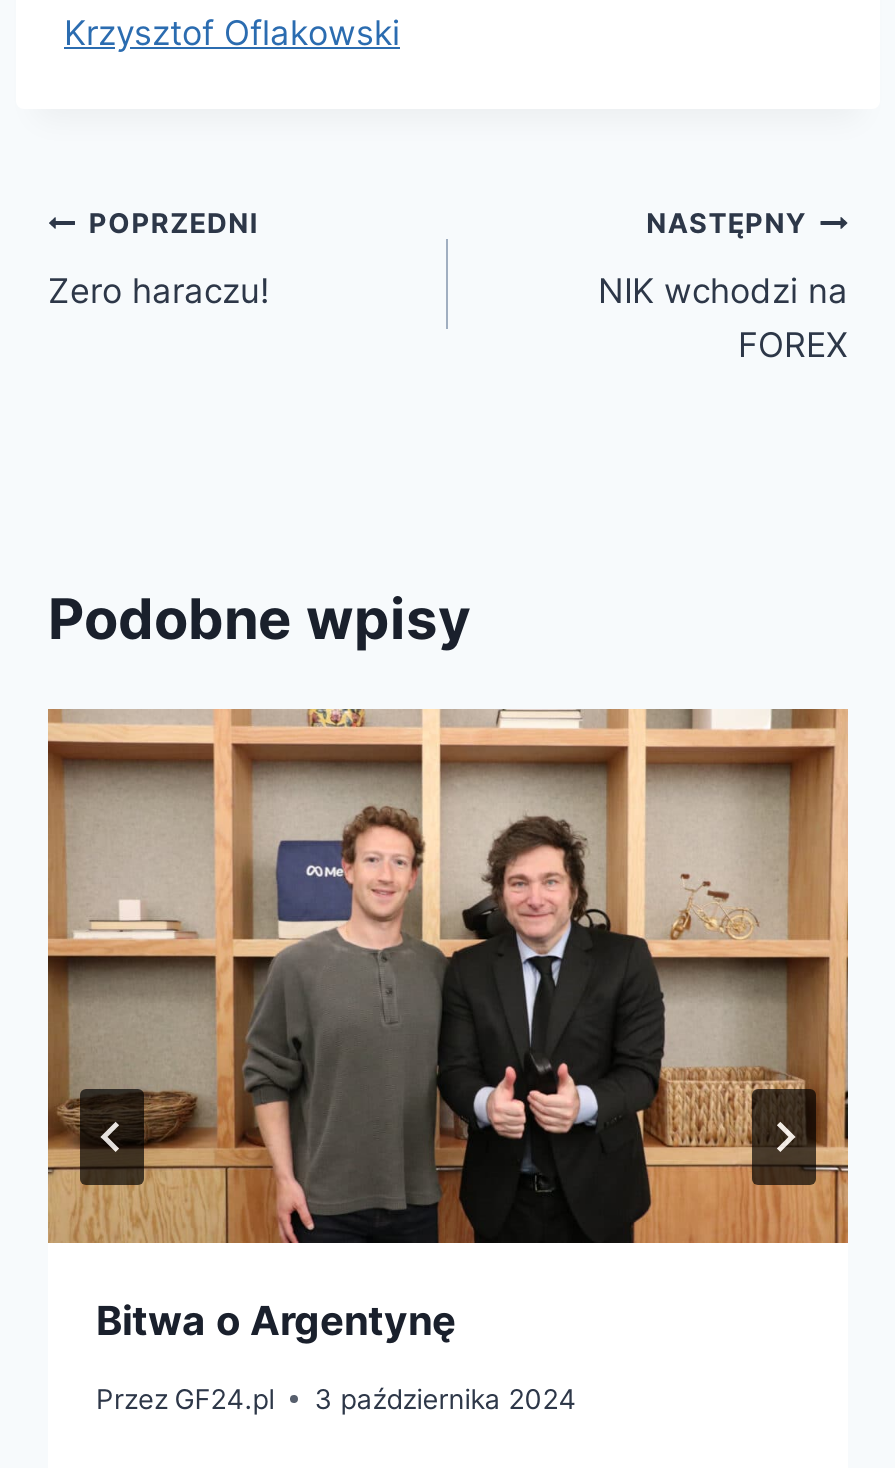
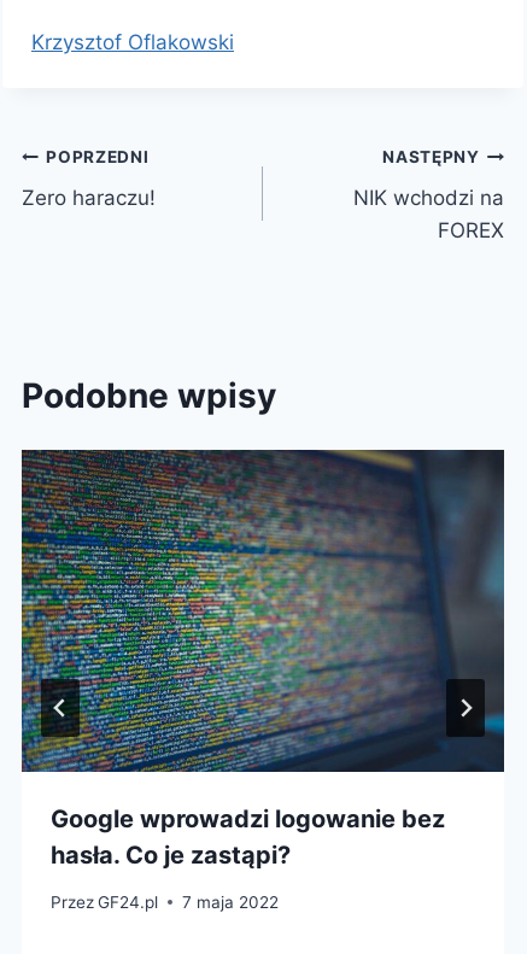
- [image]
- Bitwa o Argentynę
+ [image]
+ Google wprowadzi logowanie bez
+ hasła. Co je zastąpi?

- 3 października 2024
+ 7 maja 2022
